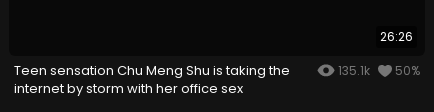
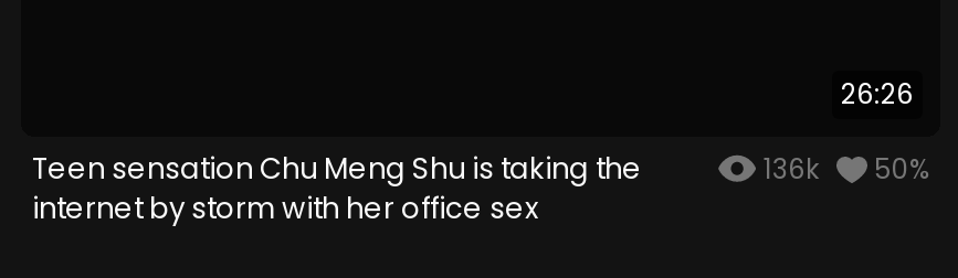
- 135.1k 50%
+ 136k 50%
